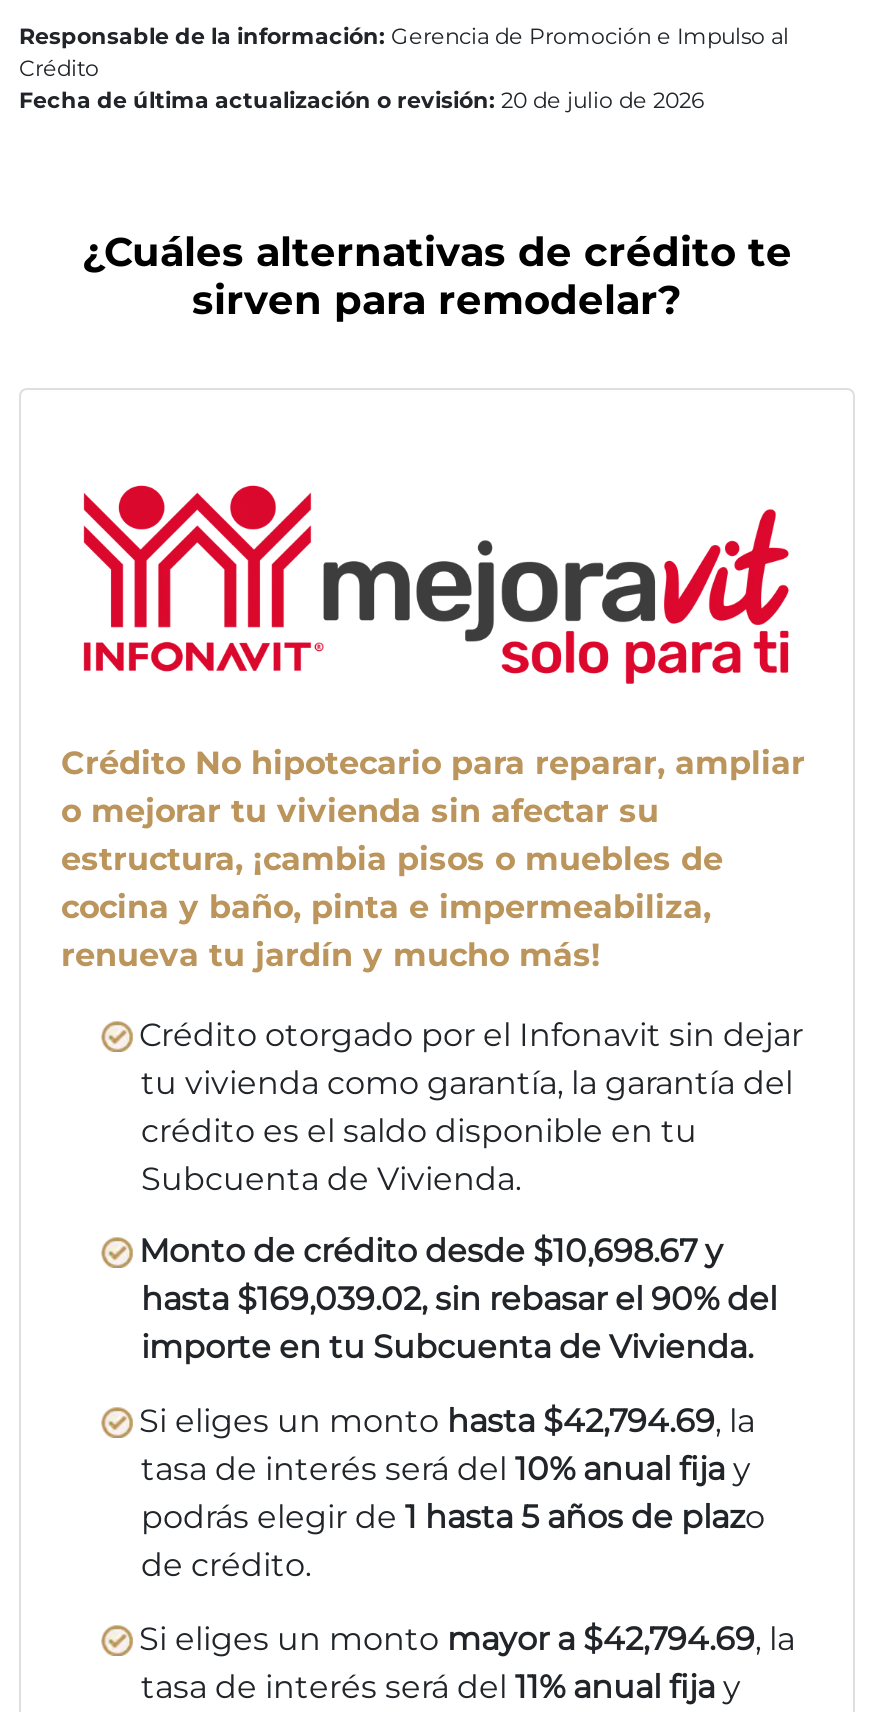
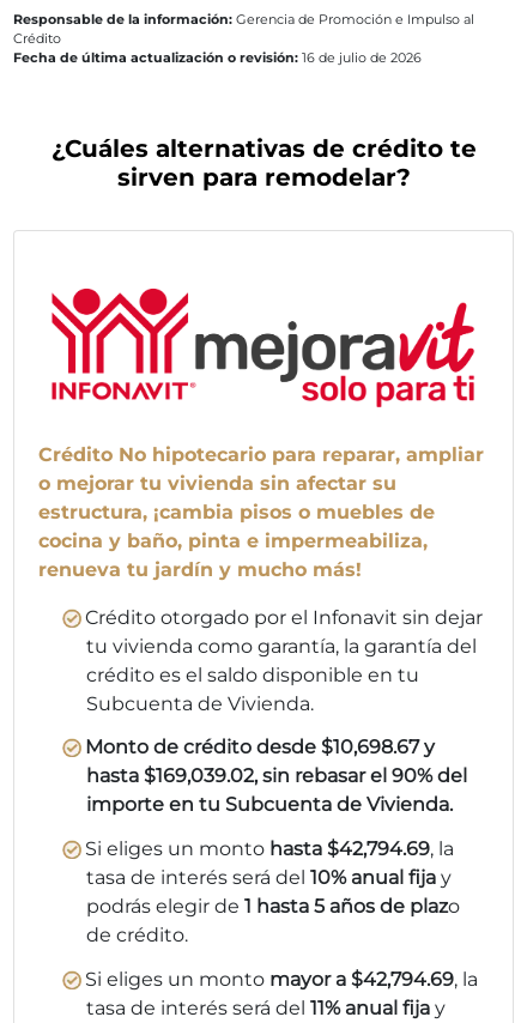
- Fecha de última actualización o revisión: 20 de julio de 2026
+ Fecha de última actualización o revisión: 16 de julio de 2026
